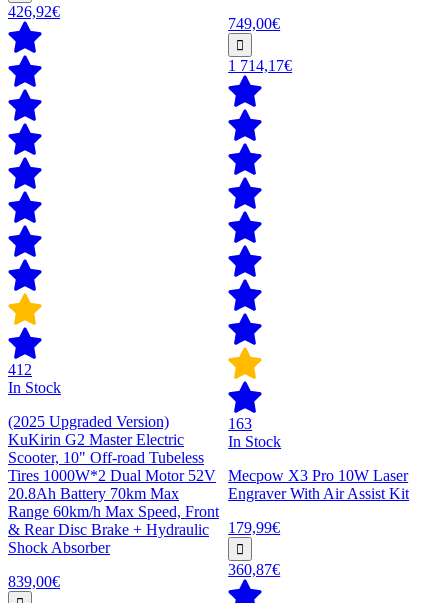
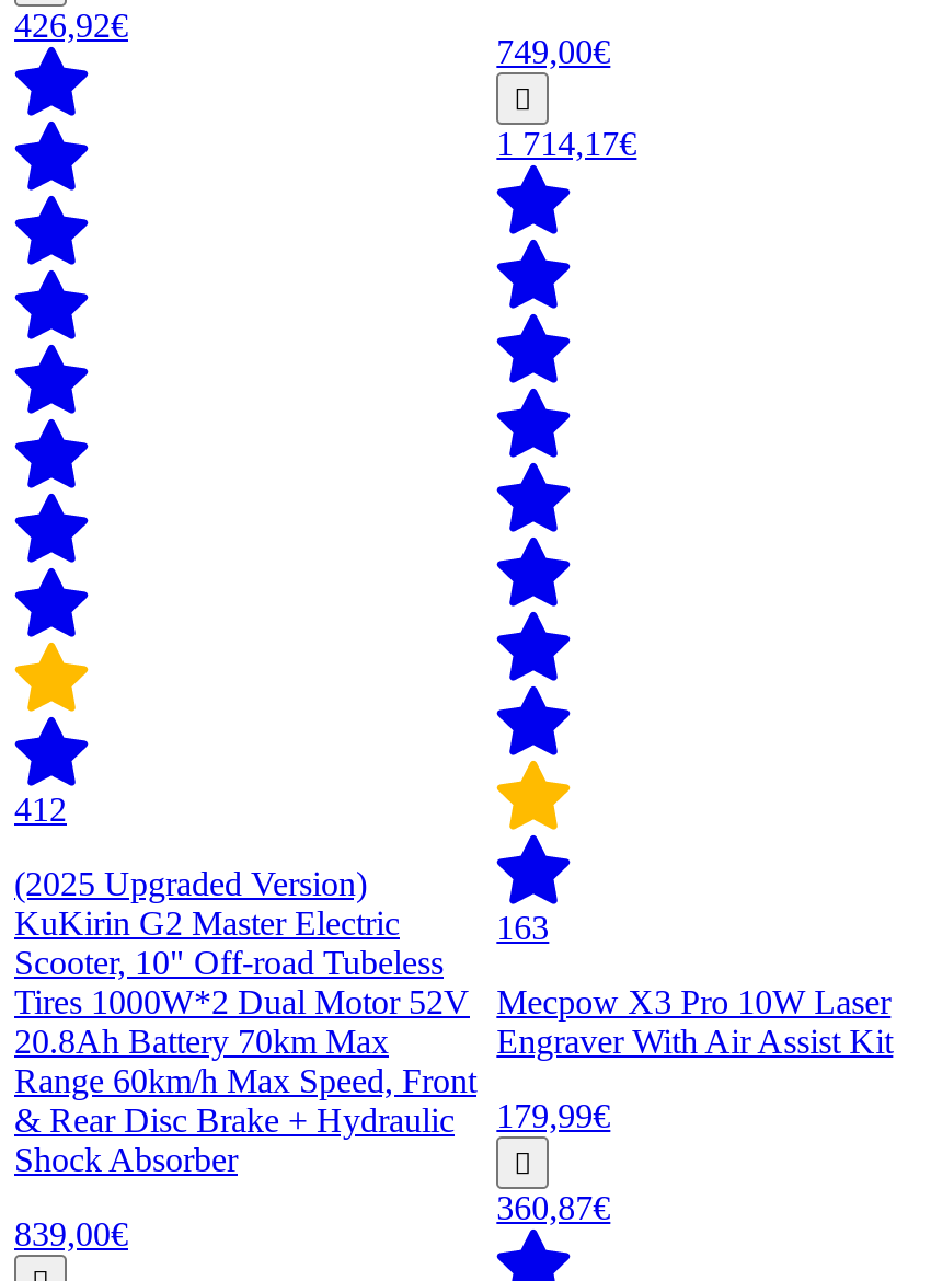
- In Stock

- In Stock
